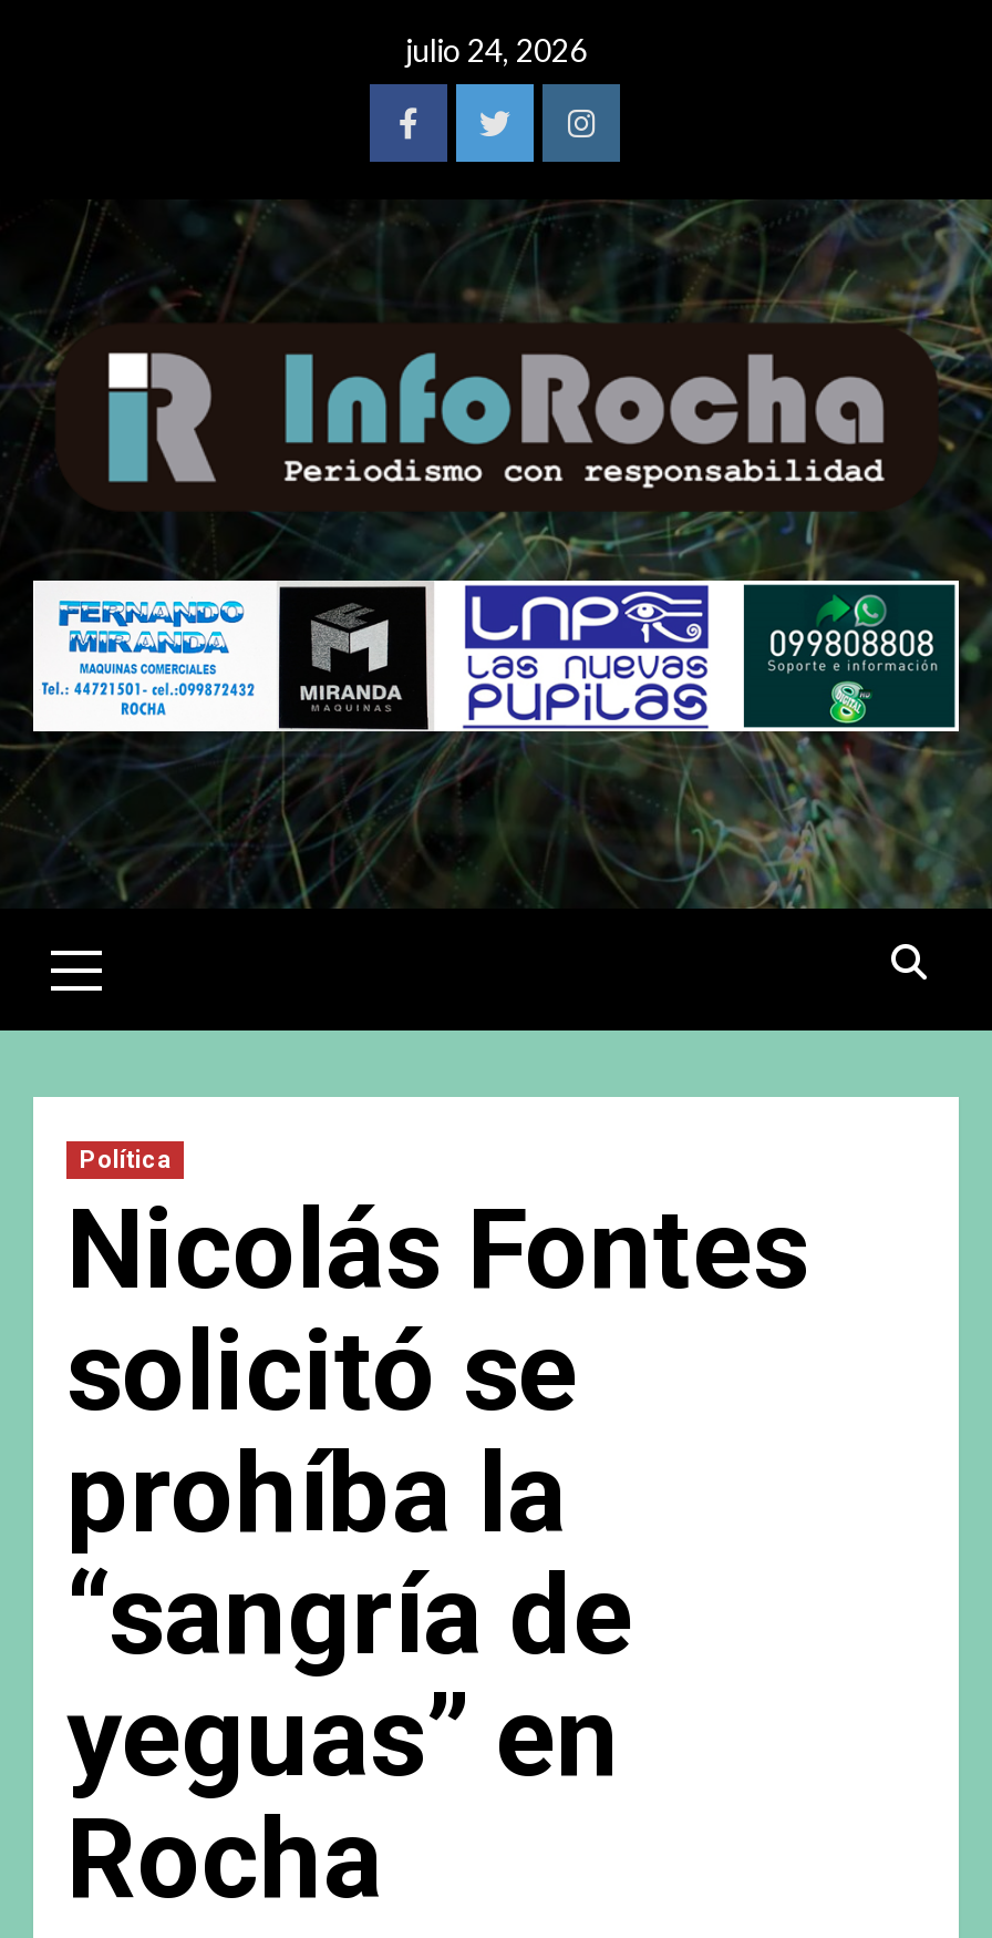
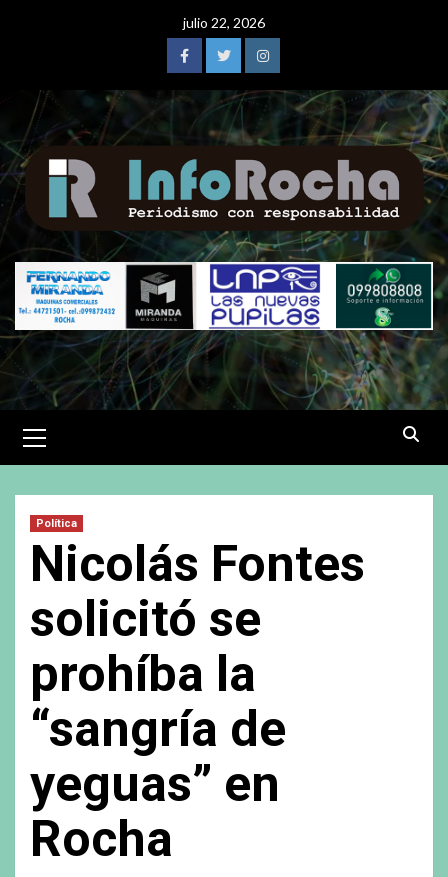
- julio 24, 2026
+ julio 22, 2026
